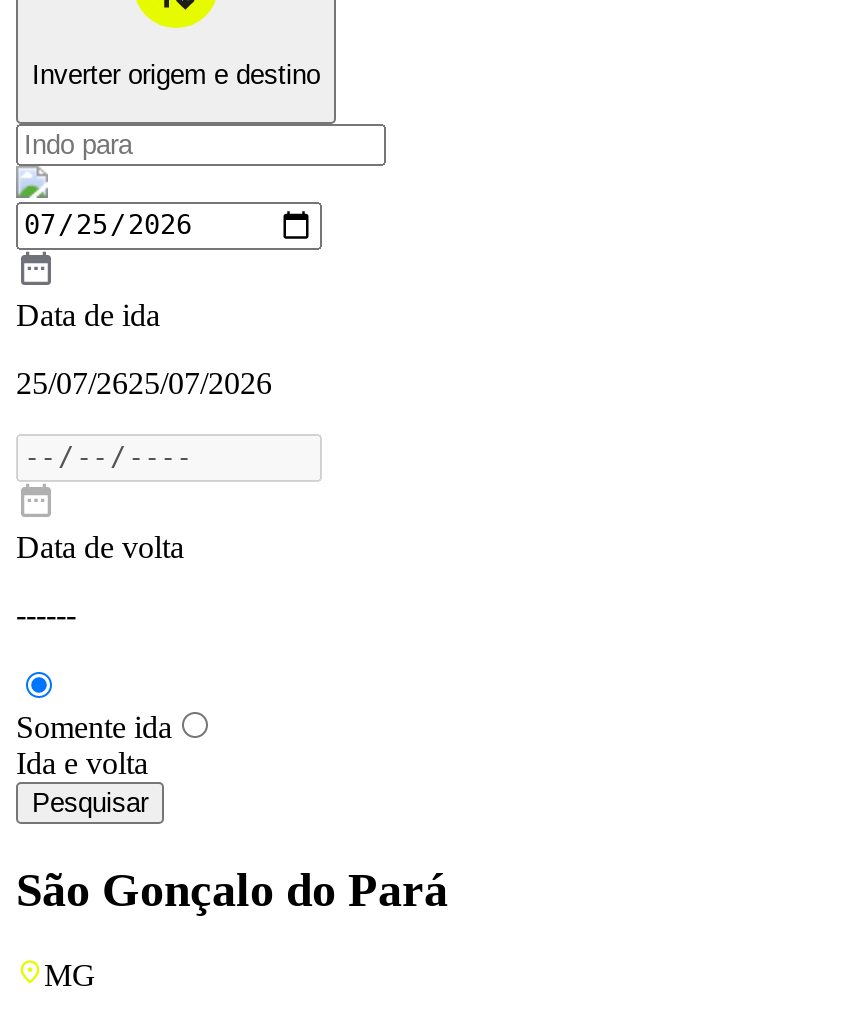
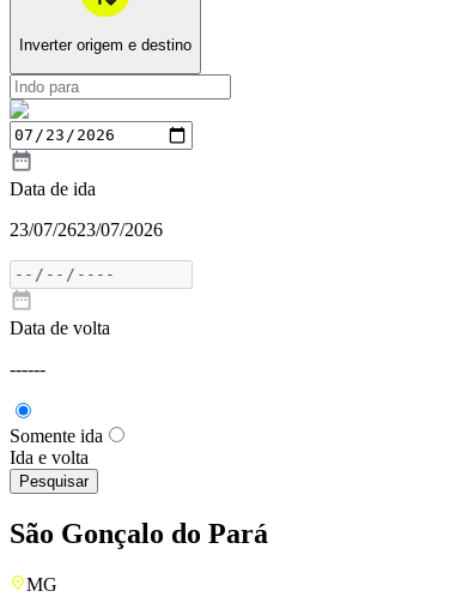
- 25/07/2625/07/2026
+ 23/07/2623/07/2026
